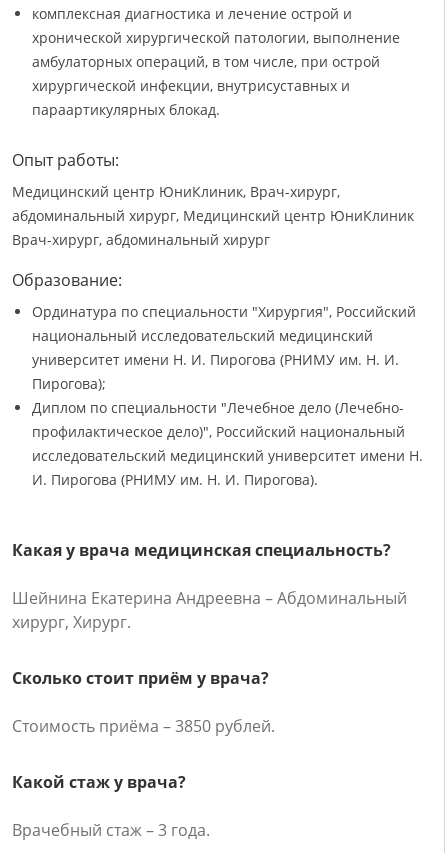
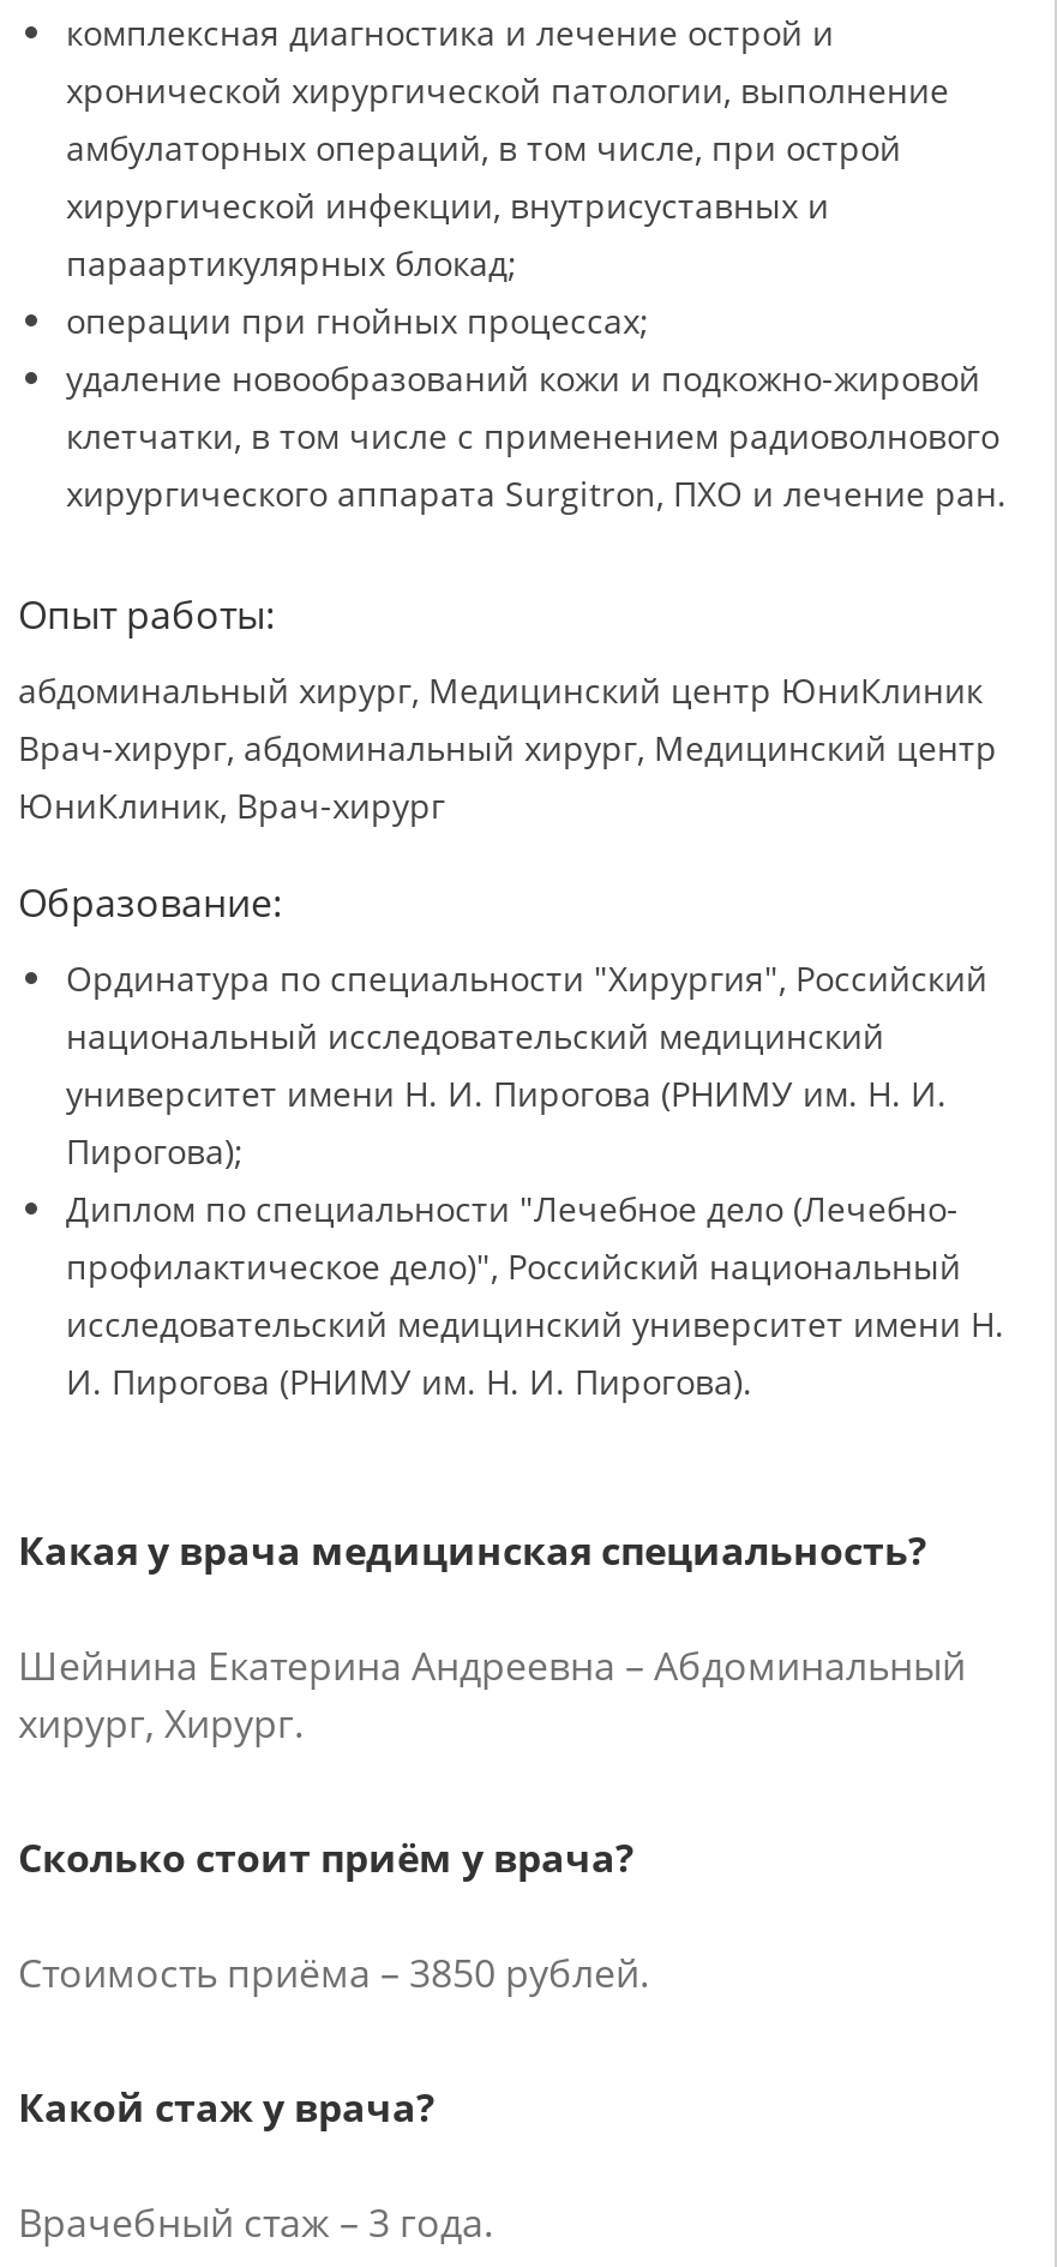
- параартикулярных блокад.
+ параартикулярных блокад;
+ операции при гнойных процессах;
+ удаление новообразований кожи и подкожно-жировой
+ клетчатки, в том числе с применением радиоволнового
+ хирургического аппарата Surgitron, ПХО и лечение ран.

- Медицинский центр ЮниКлиник, Врач-хирург,

- Врач-хирург, абдоминальный хирург
+ Врач-хирург, абдоминальный хирург, Медицинский центр
+ ЮниКлиник, Врач-хирург
